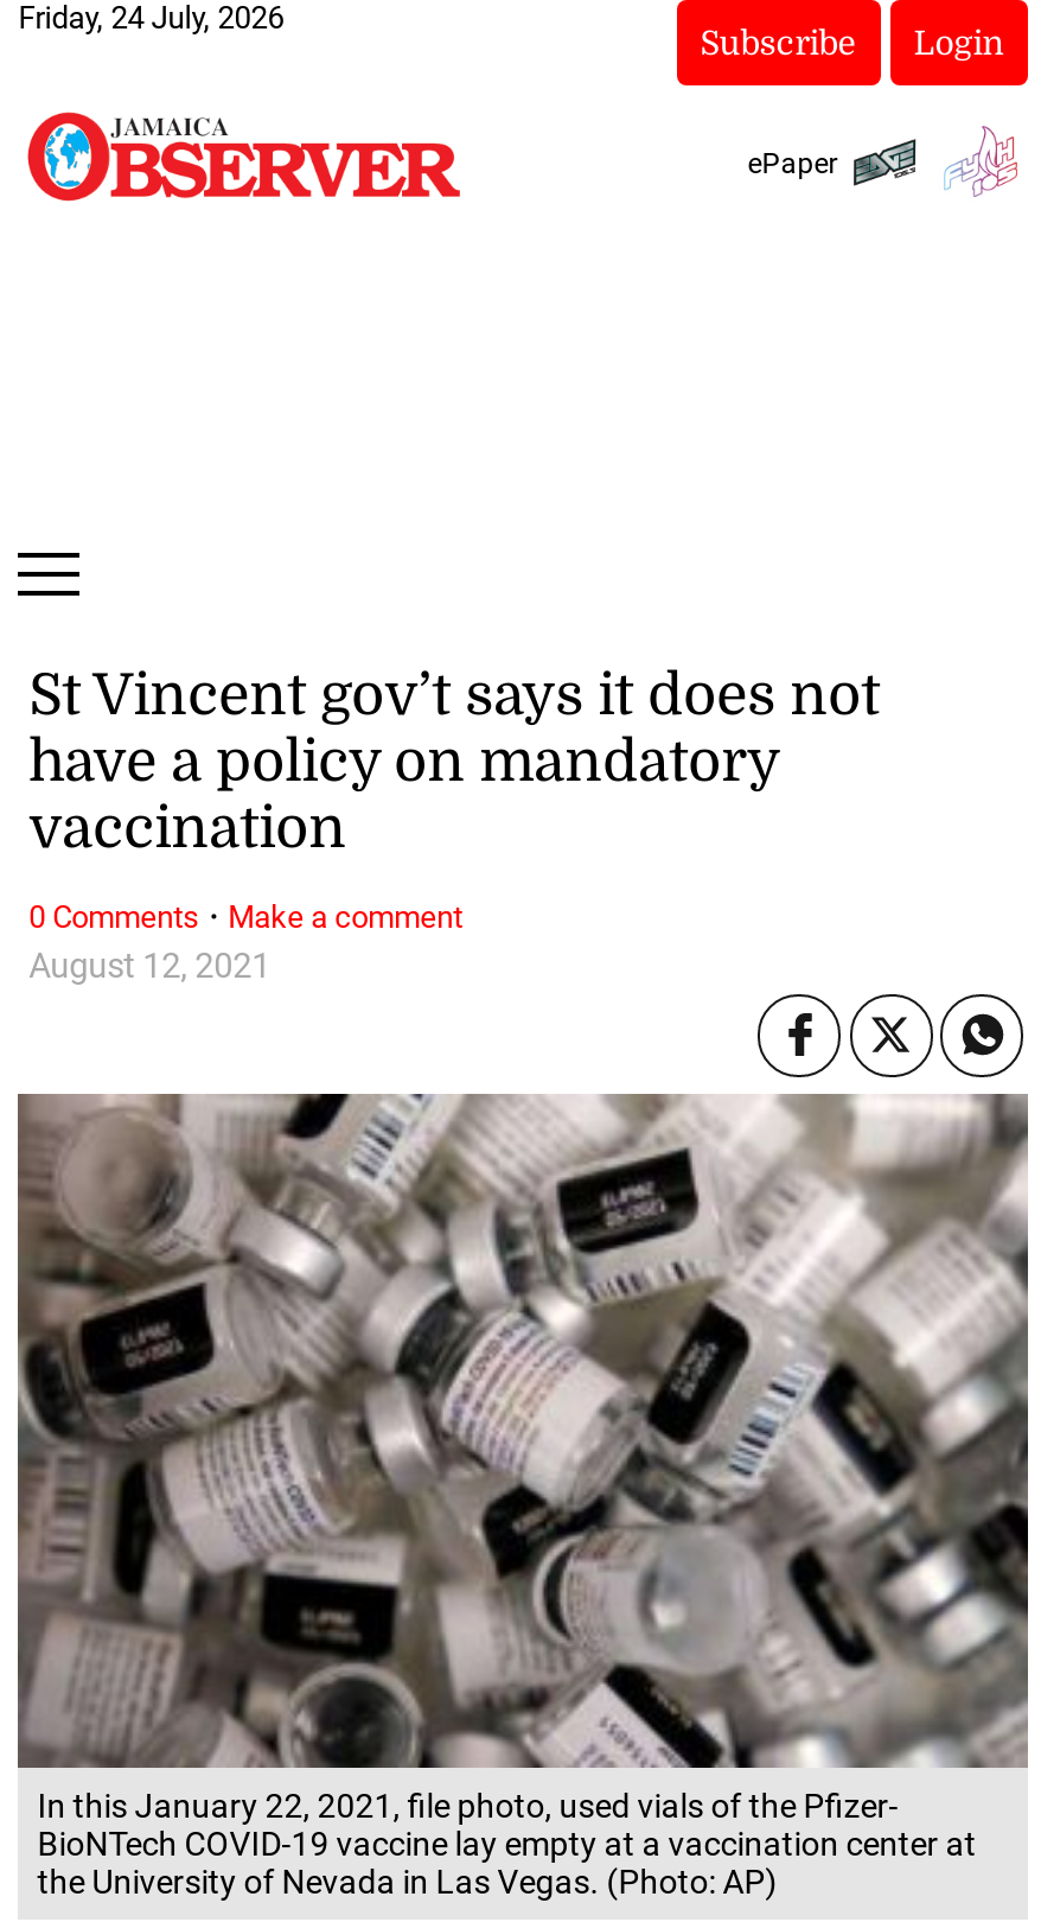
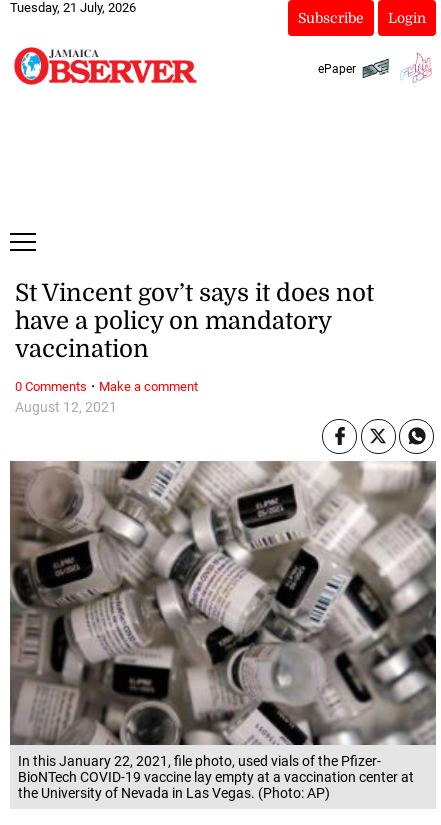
- Friday, 24 July, 2026
+ Tuesday, 21 July, 2026
